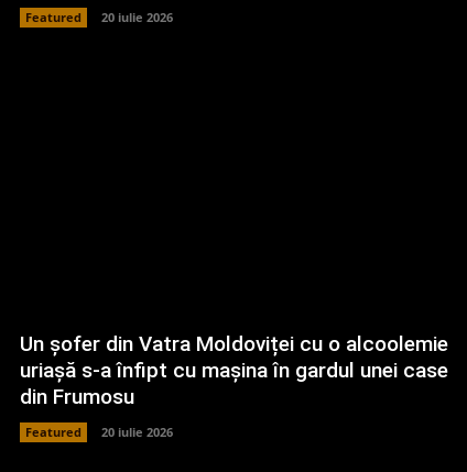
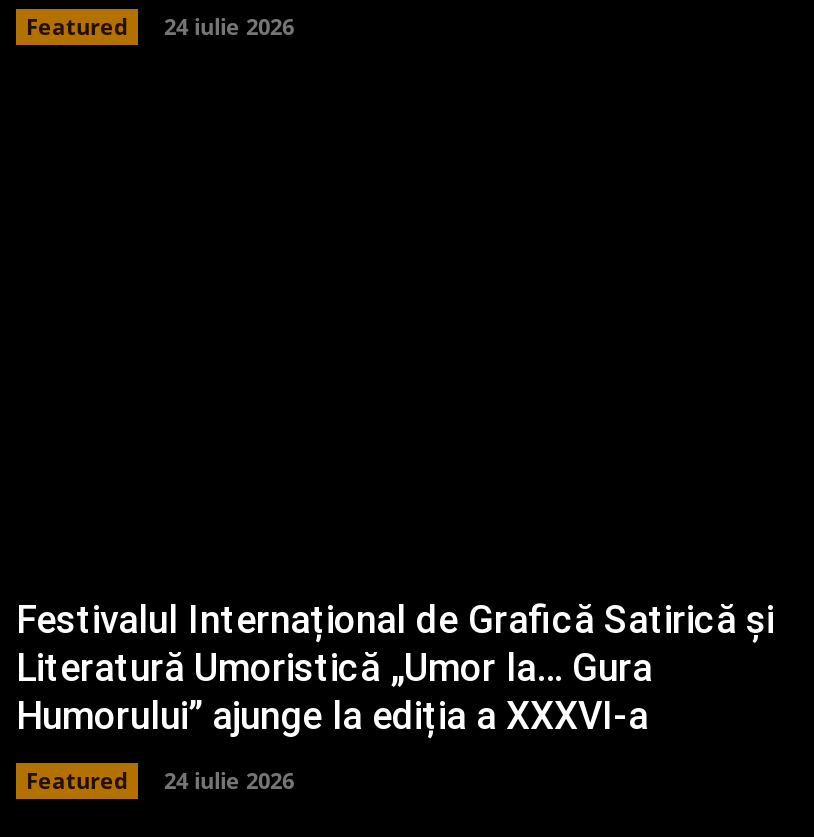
- Featured 20 iulie 2026
+ Featured 24 iulie 2026

- Un șofer din Vatra Moldoviței cu o alcoolemie
- uriașă s-a înfipt cu mașina în gardul unei case
- din Frumosu
+ Festivalul Internațional de Grafică Satirică și
+ Literatură Umoristică „Umor la… Gura
+ Humorului” ajunge la ediția a XXXVI-a

- Featured 20 iulie 2026
+ Featured 24 iulie 2026
